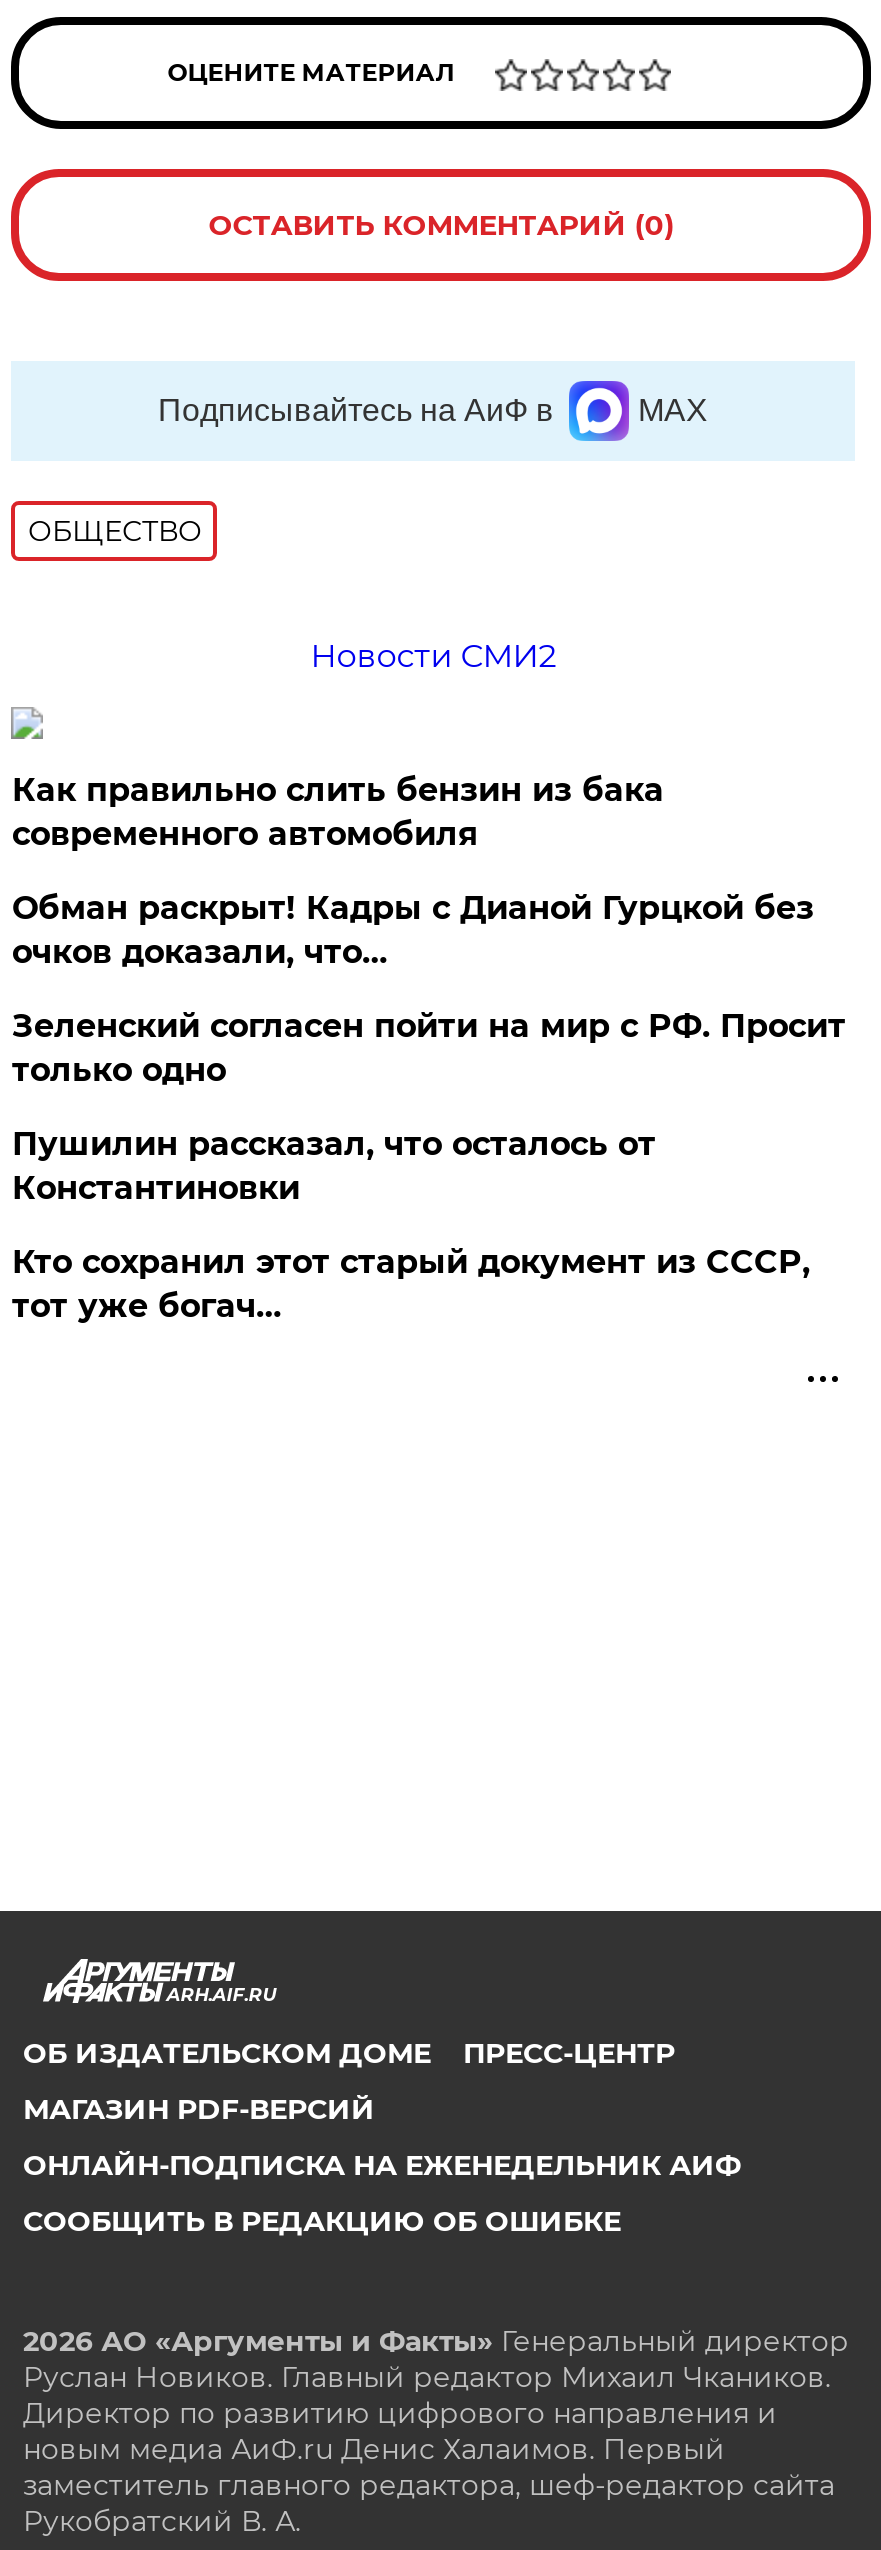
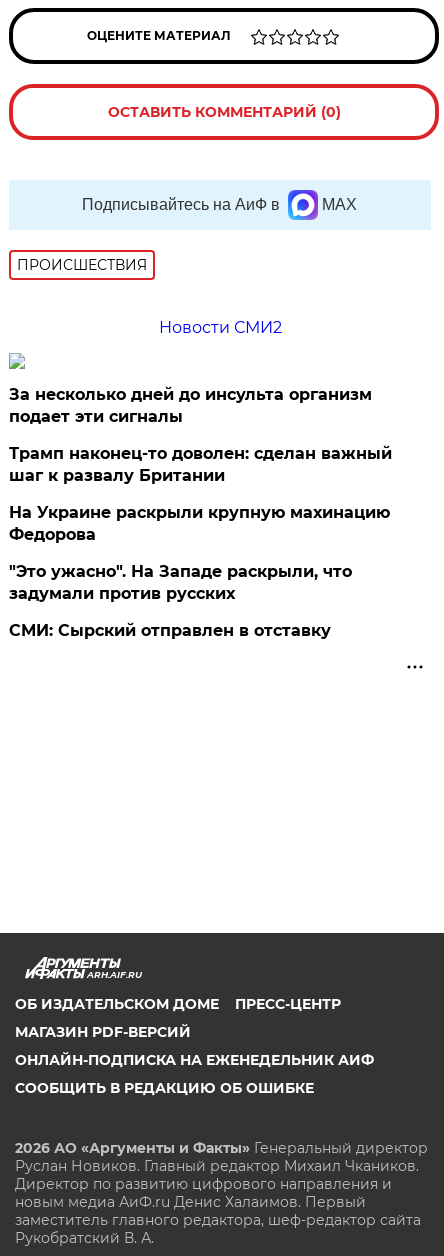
- ОБЩЕСТВО
+ ПРОИСШЕСТВИЯ

- Как правильно слить бензин из бака
- современного автомобиля
+ За несколько дней до инсульта организм
+ подает эти сигналы

- Обман раскрыт! Кадры с Дианой Гурцкой без
- очков доказали, что…
+ Трамп наконец-то доволен: сделан важный
+ шаг к развалу Британии

- Зеленский согласен пойти на мир с РФ. Просит
- только одно
+ На Украине раскрыли крупную махинацию
+ Федорова

- Пушилин рассказал, что осталось от
- Константиновки
+ "Это ужасно". На Западе раскрыли, что
+ задумали против русских

- Кто сохранил этот старый документ из СССР,
- тот уже богач…
+ СМИ: Сырский отправлен в отставку
